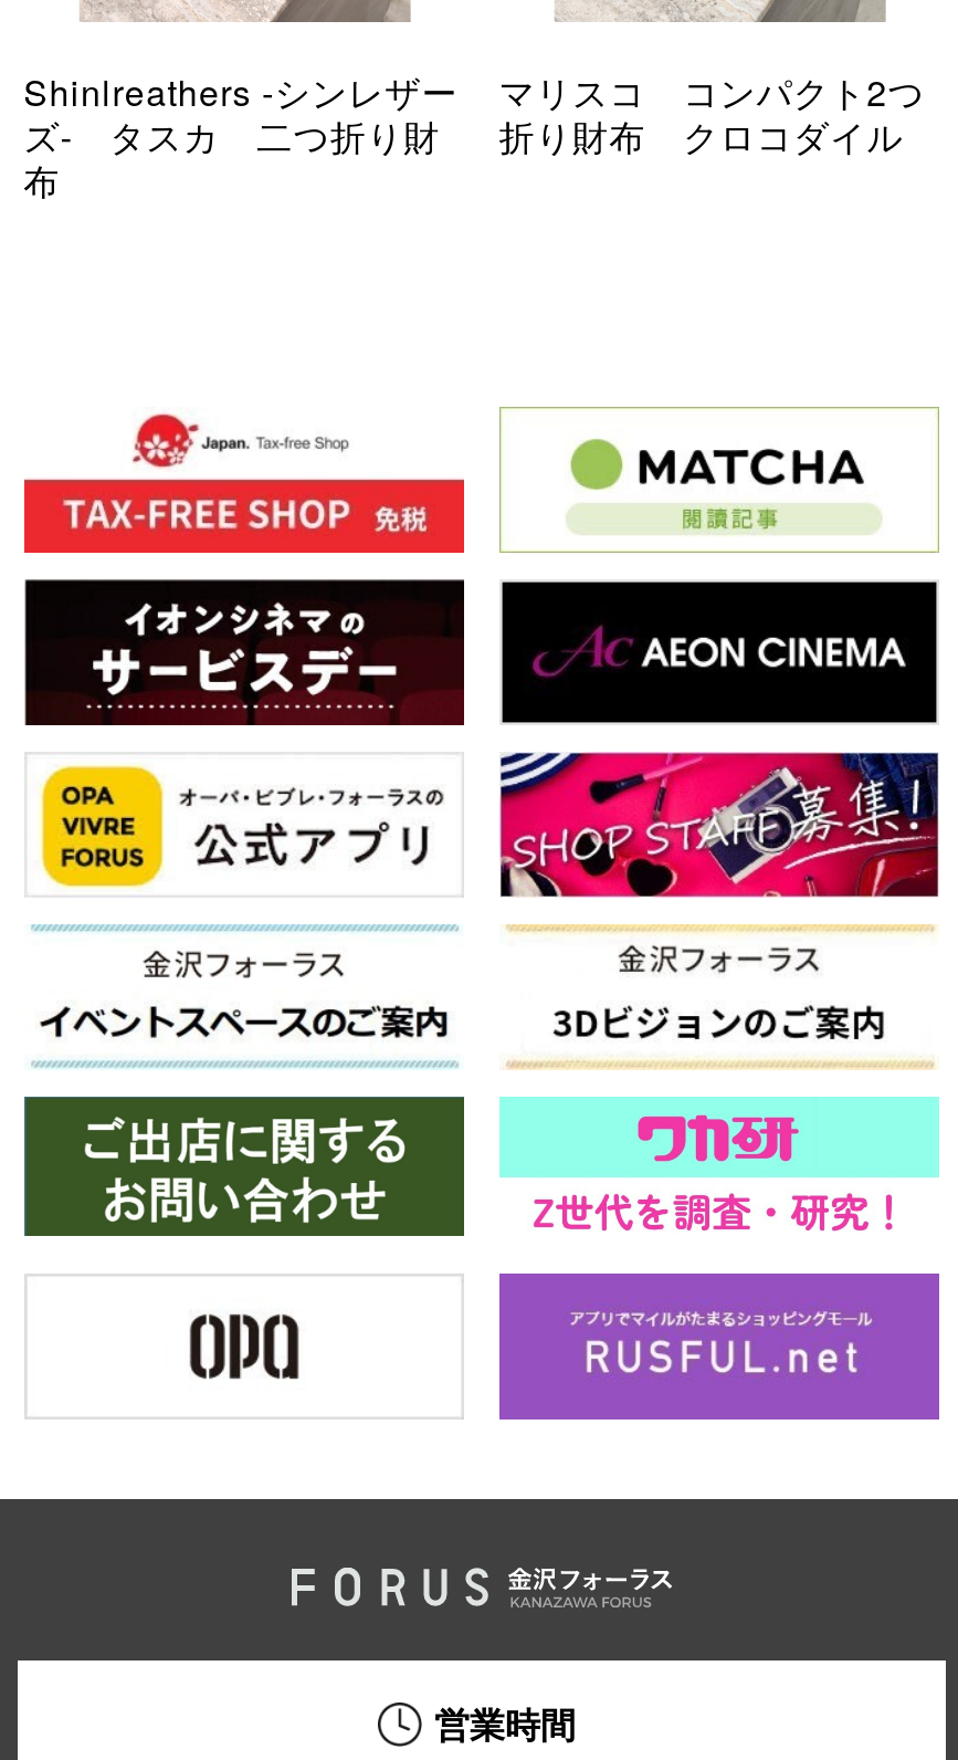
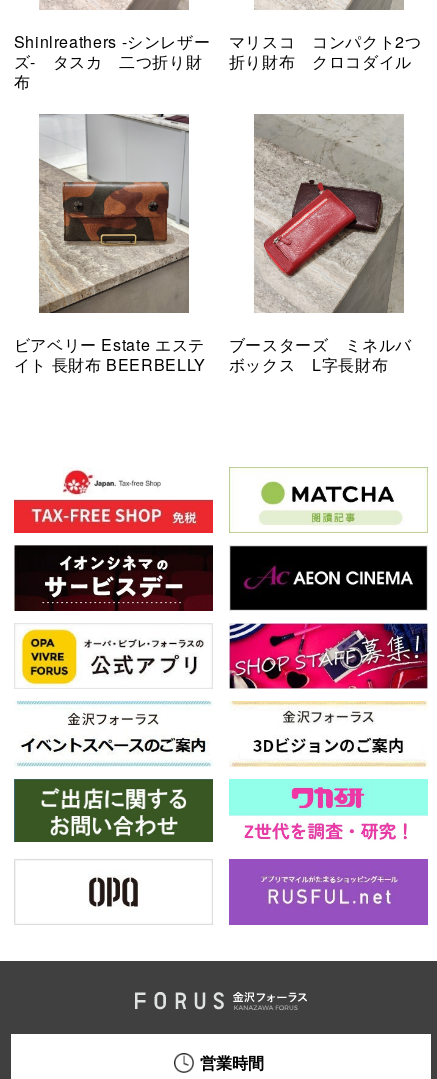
+ [image]
+ ビアベリー Estate エステ
+ イト 長財布 BEERBELLY

+ [image]
+ ブースターズ ミネルバ
+ ボックス L字長財布
